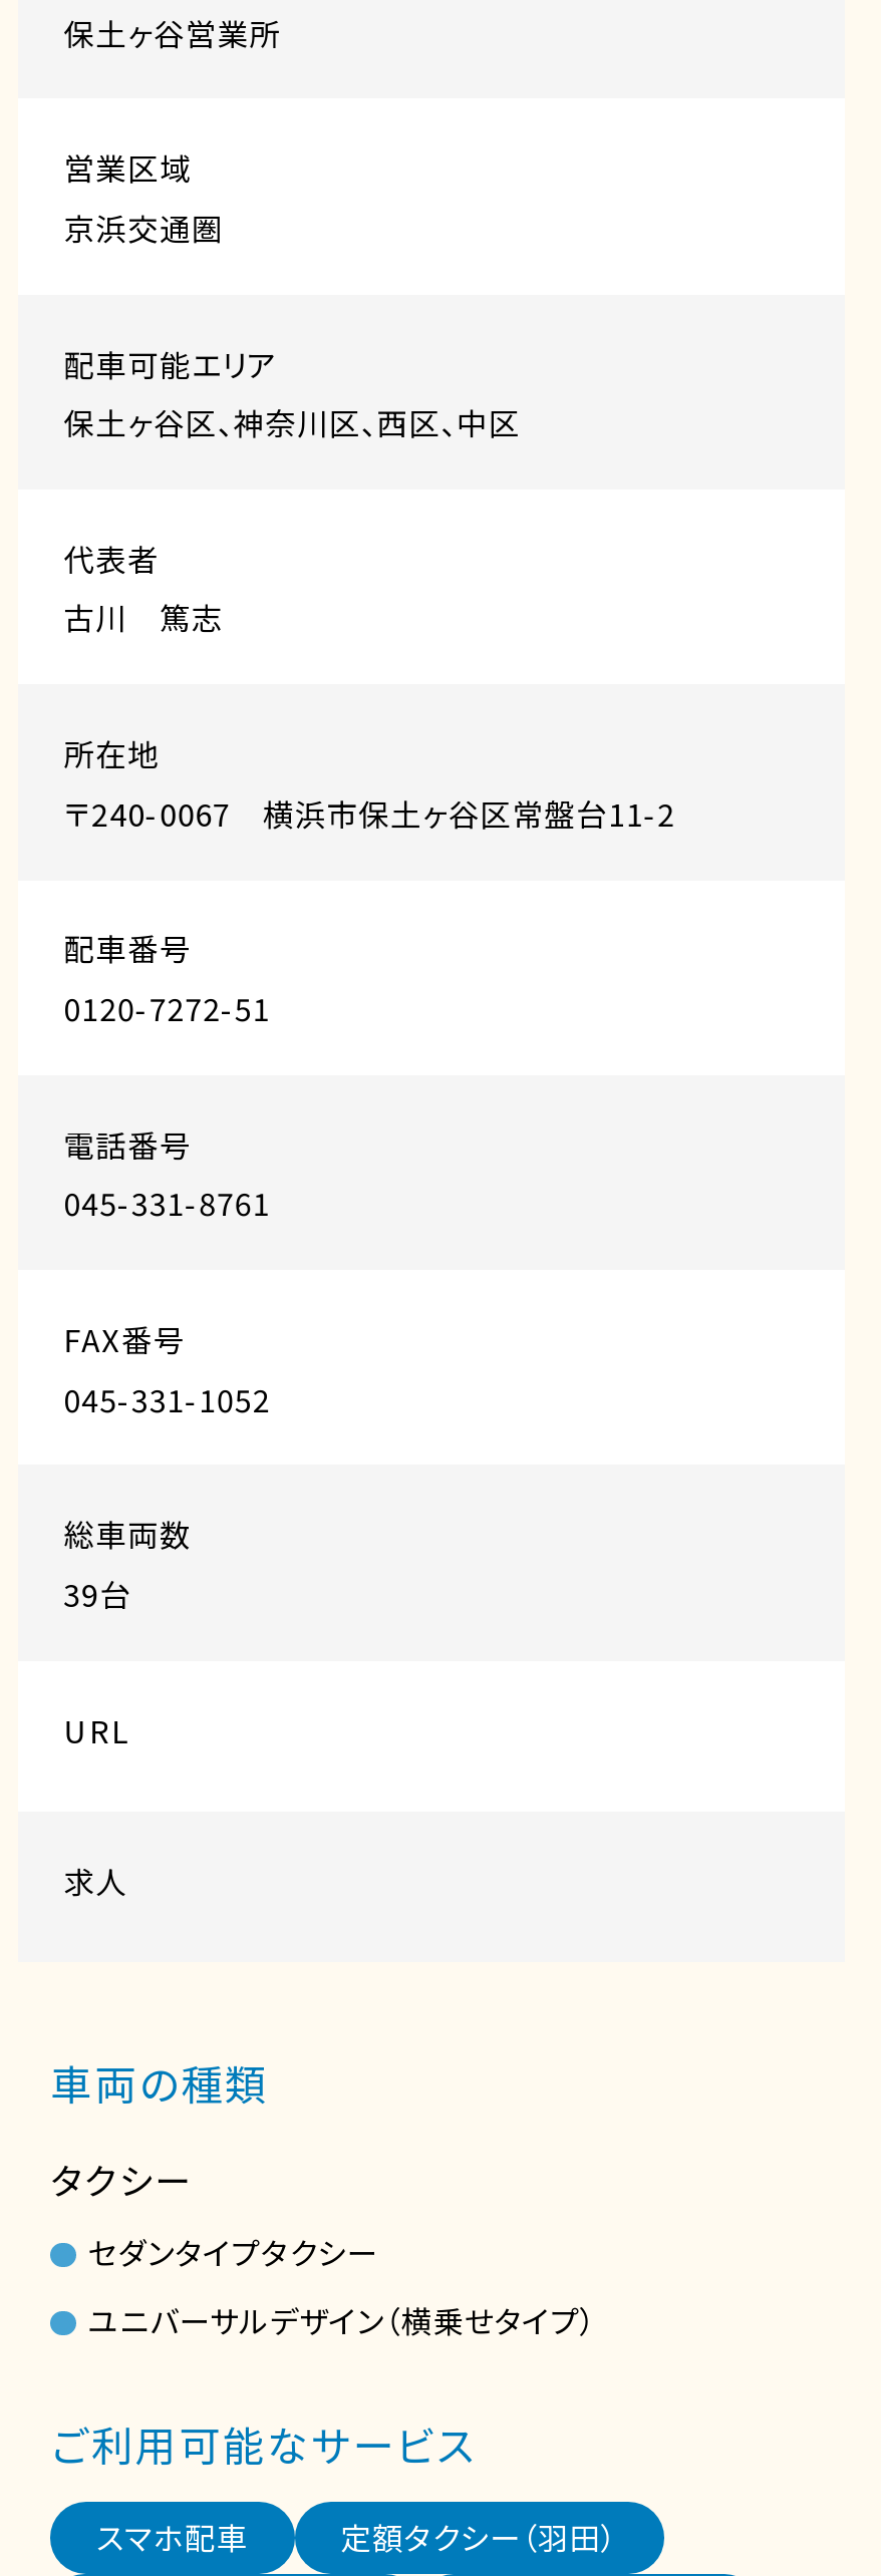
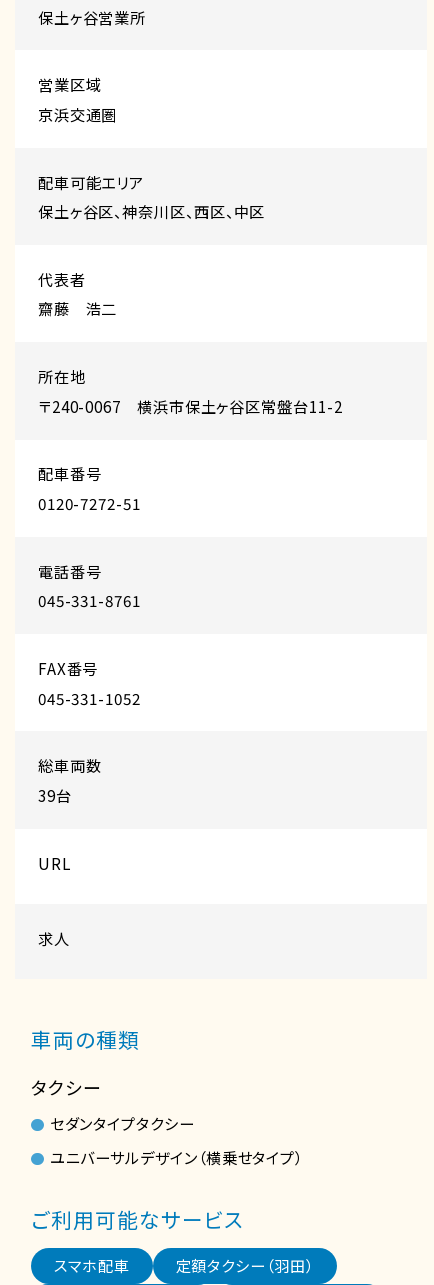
- 古川 篤志
+ 齋藤 浩二
